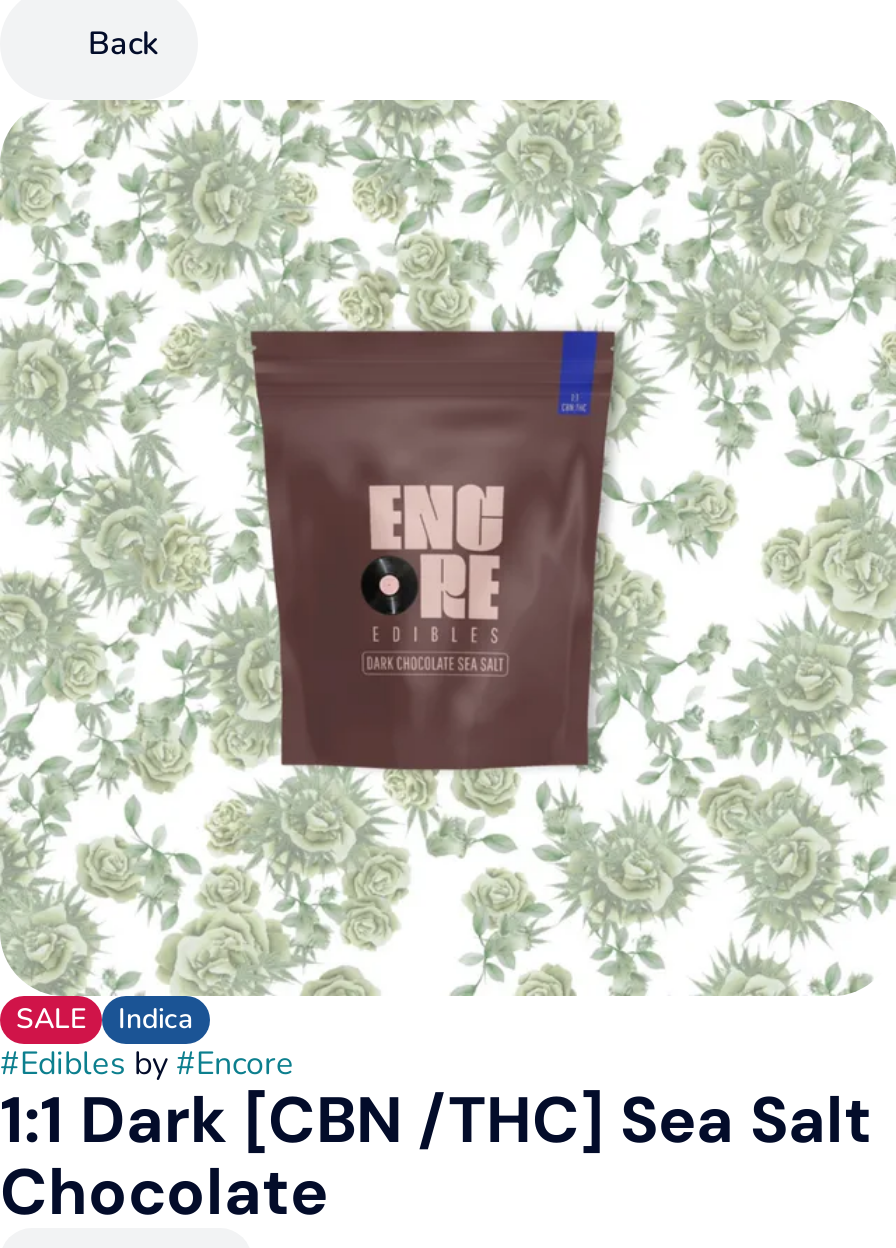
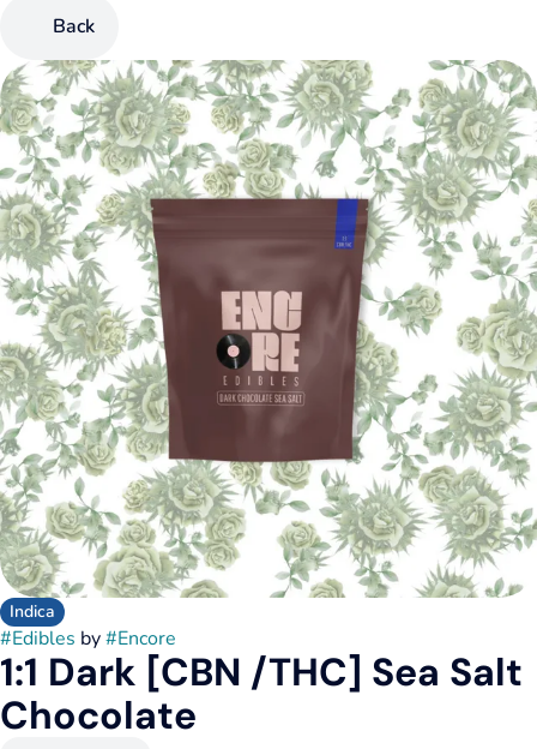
- SALE
